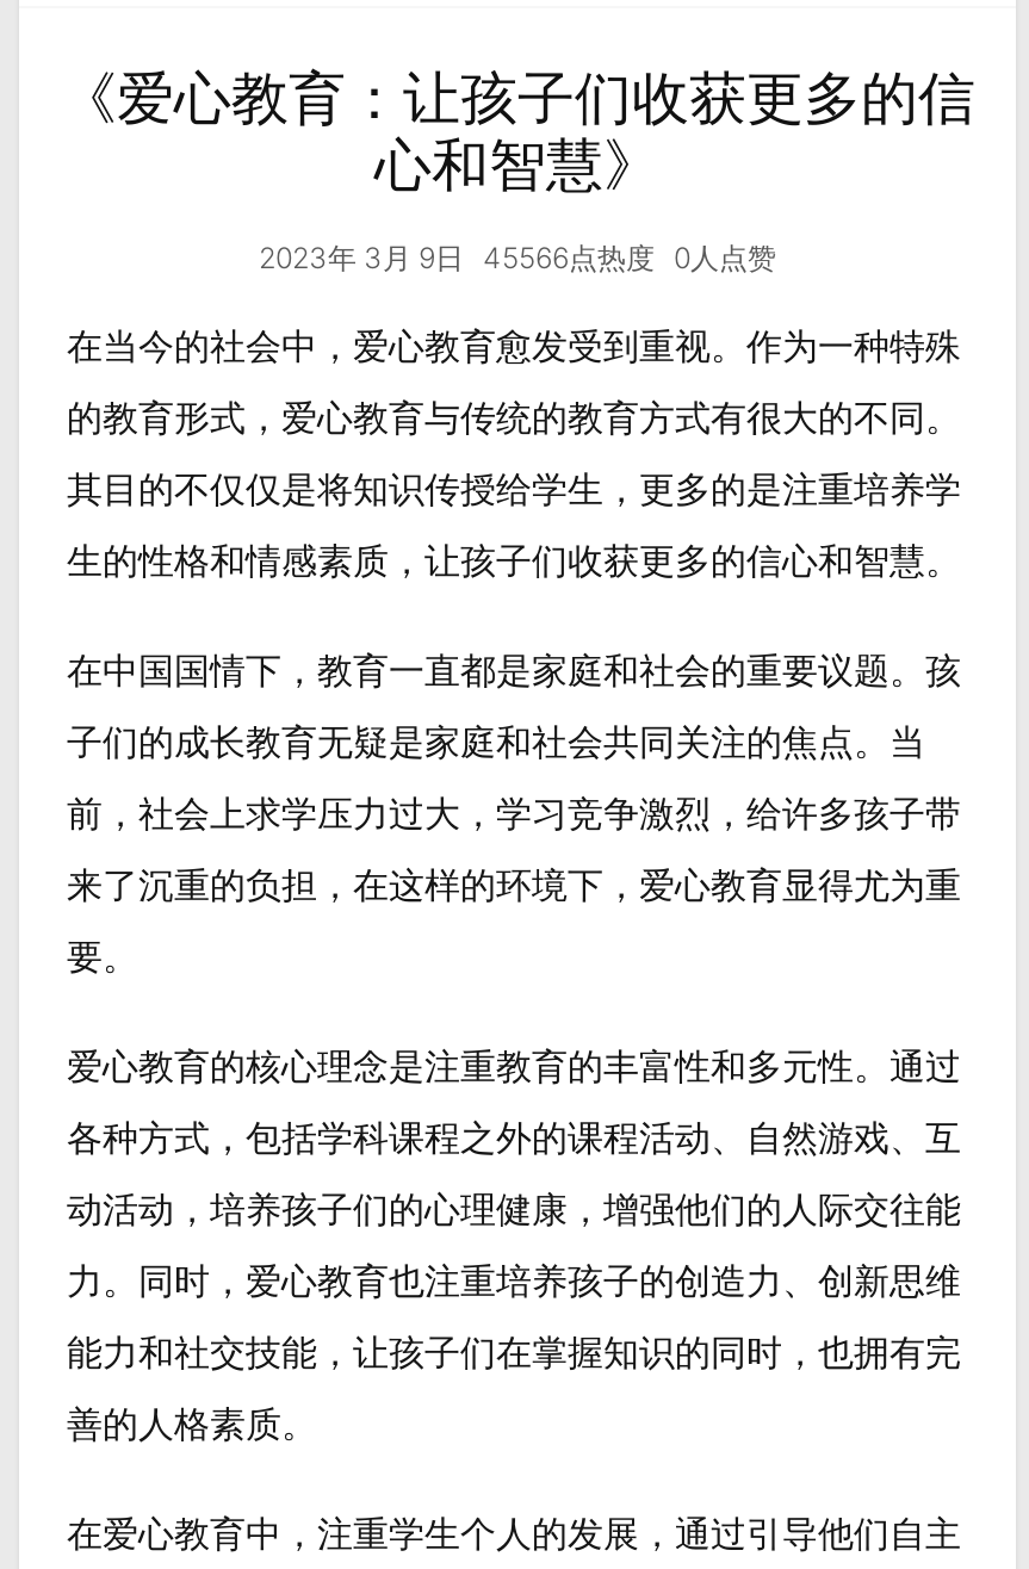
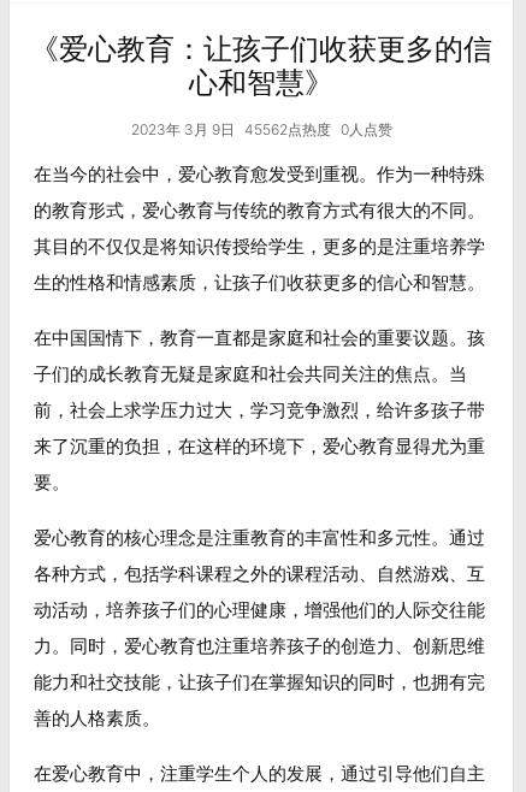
- 2023年 3月 9日 45566点热度 0人点赞
+ 2023年 3月 9日 45562点热度 0人点赞
